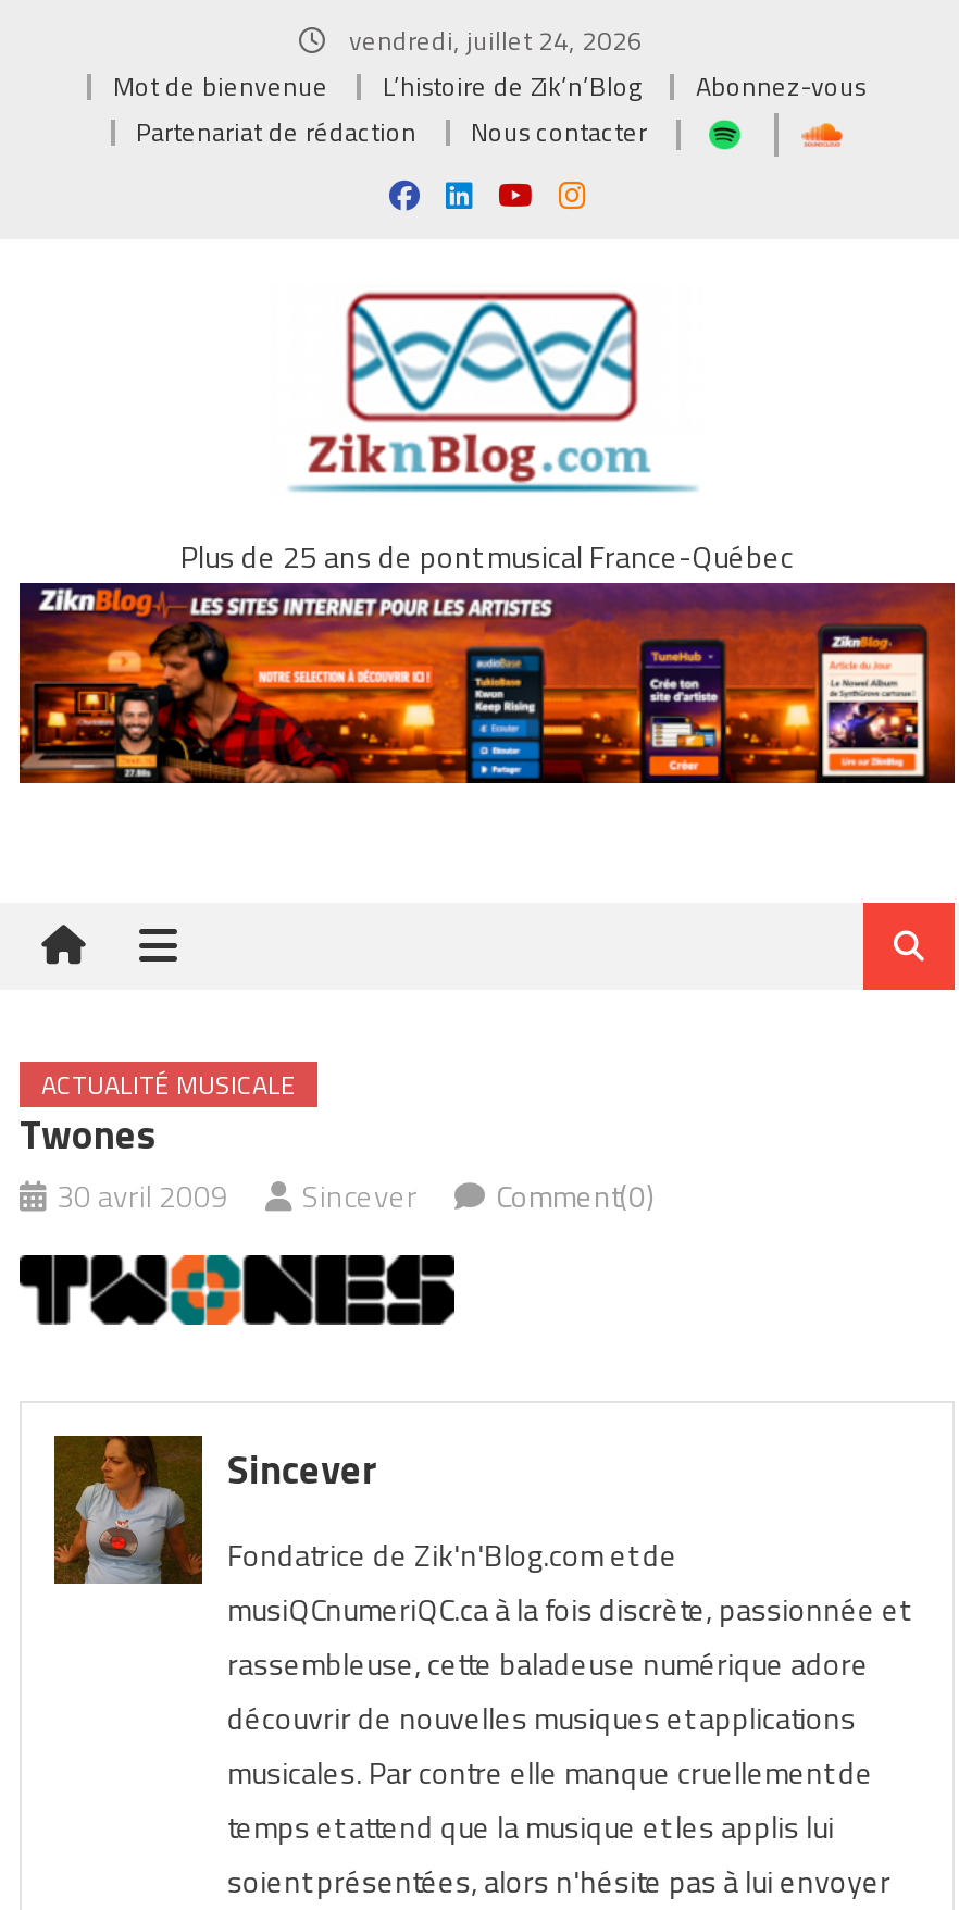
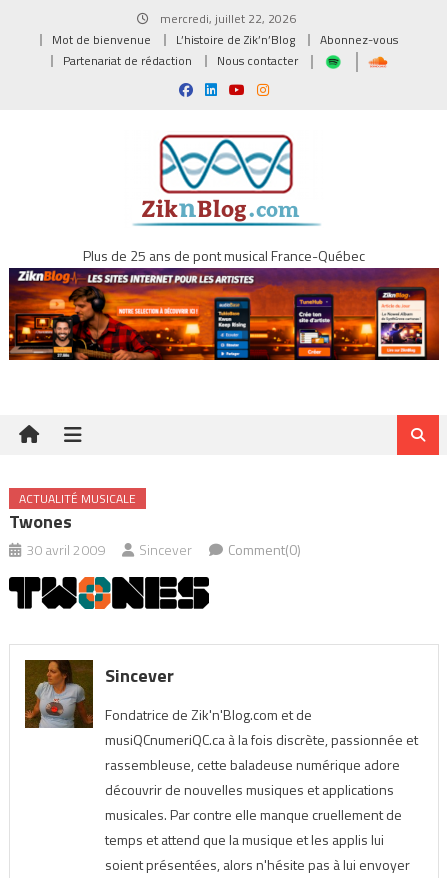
- vendredi, juillet 24, 2026
+ mercredi, juillet 22, 2026
